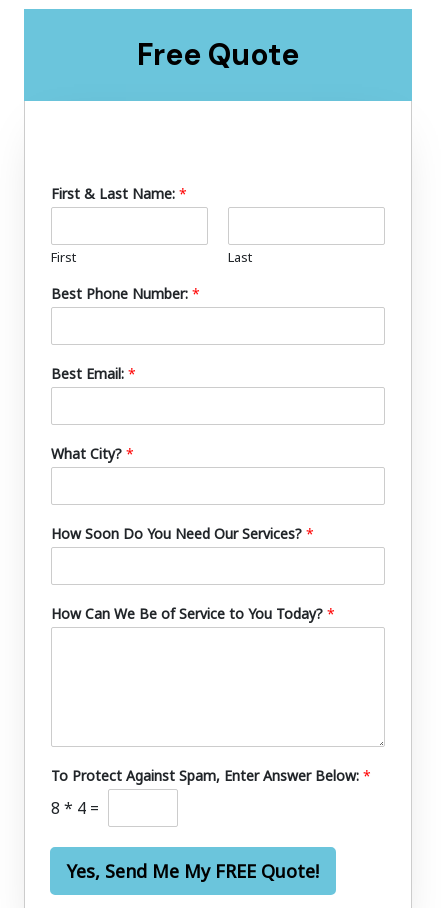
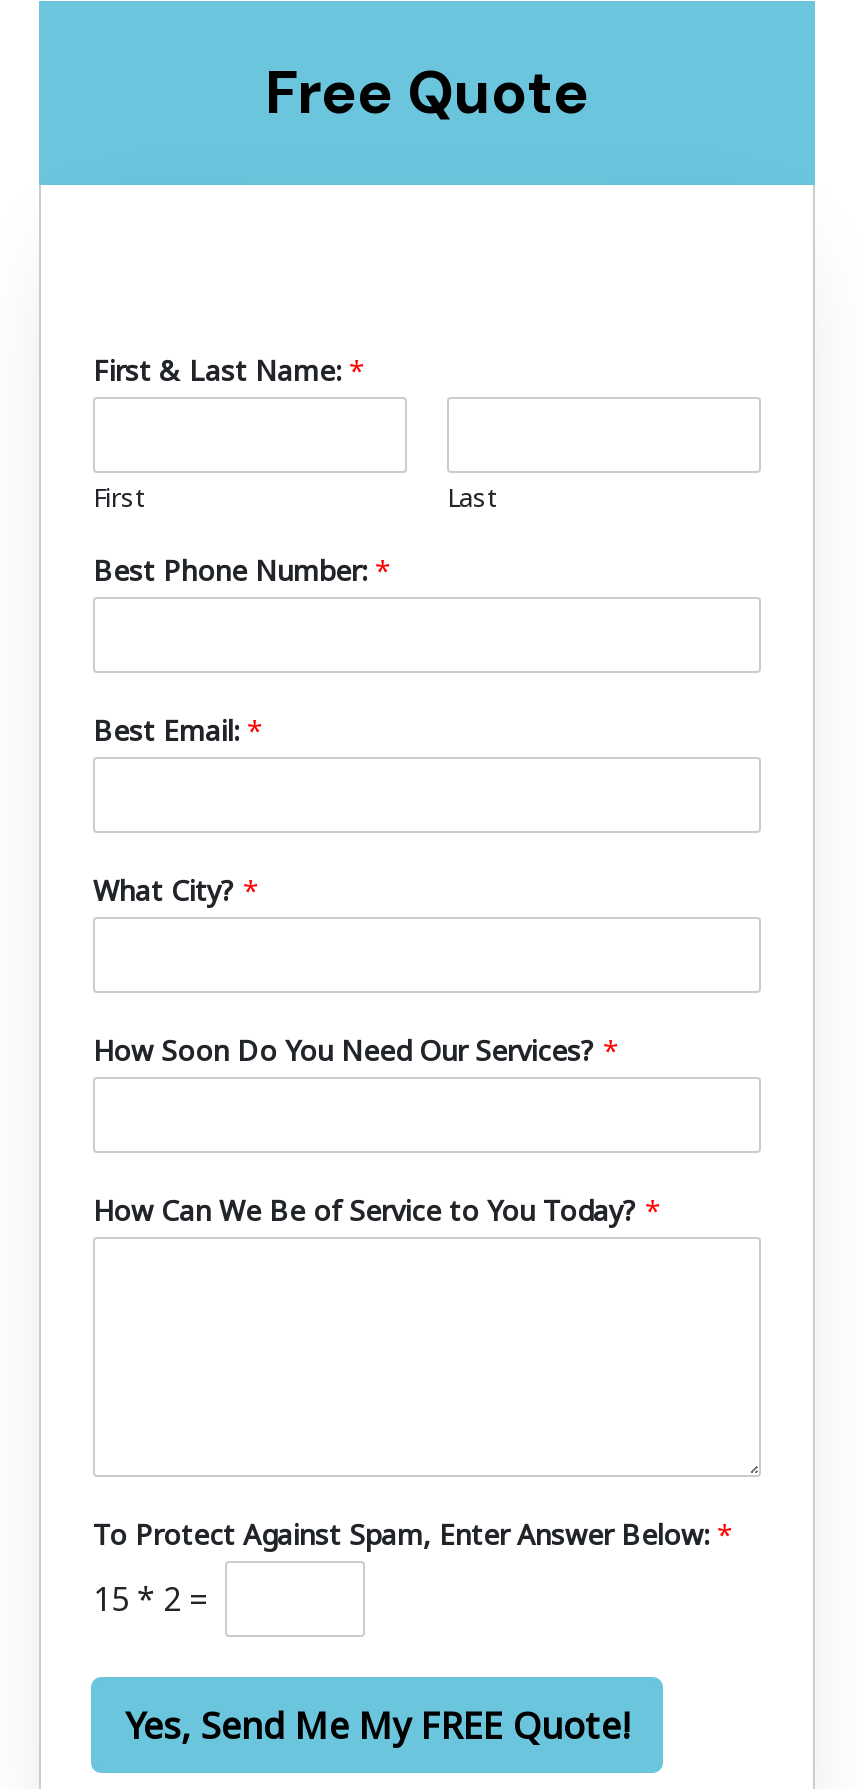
- 8 * 4 =
+ 15 * 2 =
